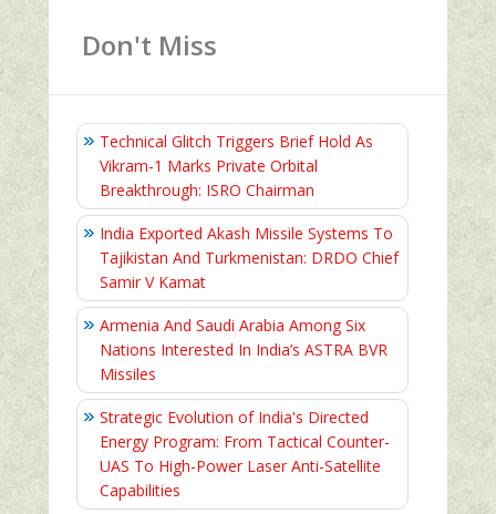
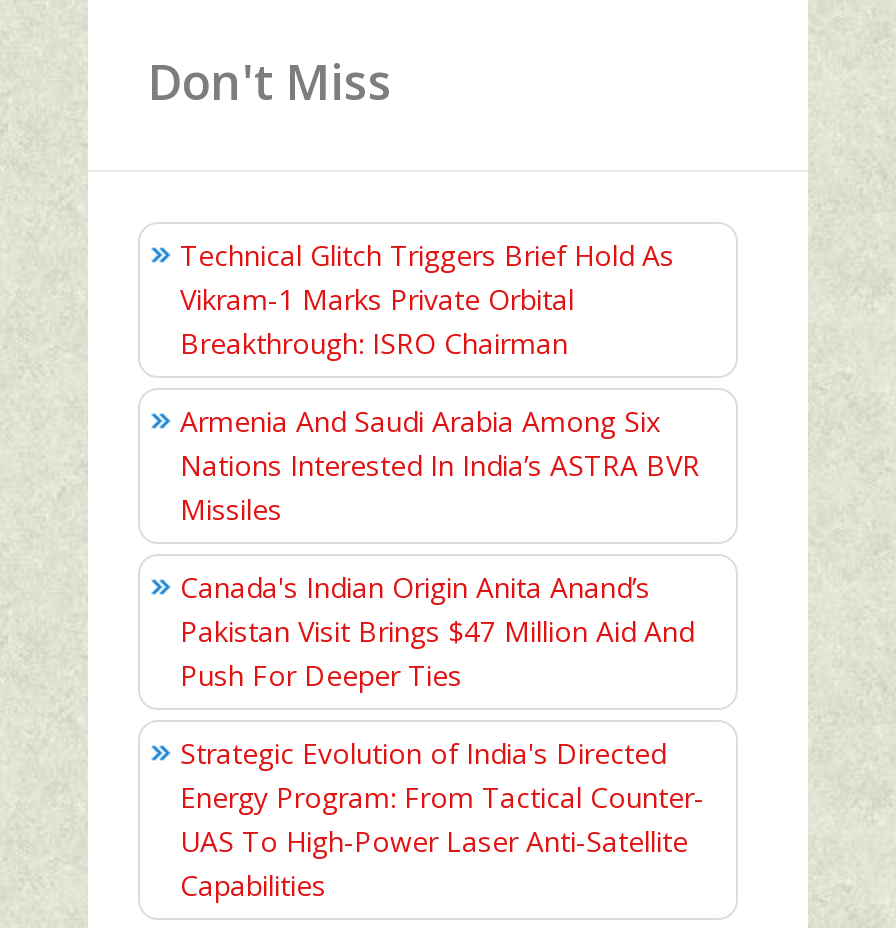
- India Exported Akash Missile Systems To
- Tajikistan And Turkmenistan: DRDO Chief
- Samir V Kamat

moved up: Armenia And Saudi Arabia Among Six | Nations Interested In India’s ASTRA BVR | Missiles

+ Canada's Indian Origin Anita Anand’s
+ Pakistan Visit Brings $47 Million Aid And
+ Push For Deeper Ties
